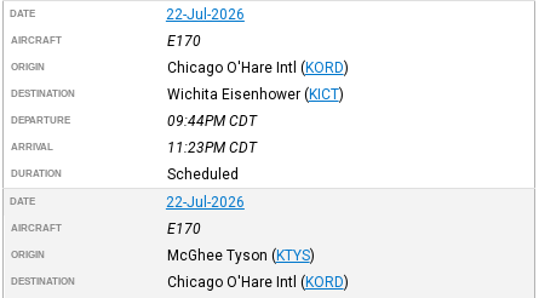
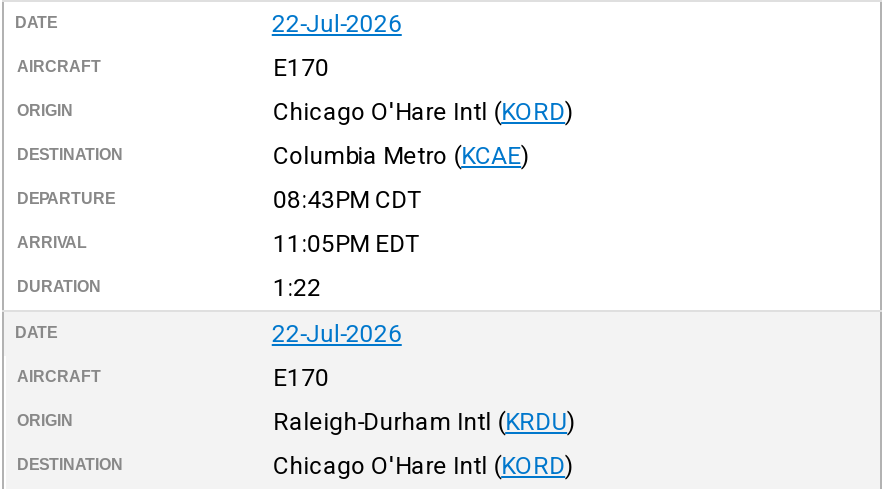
- Wichita Eisenhower (KICT)
+ Columbia Metro (KCAE)

- 09:44PM CDT
+ 08:43PM CDT

- 11:23PM CDT
+ 11:05PM EDT

- Scheduled
+ 1:22

- McGhee Tyson (KTYS)
+ Raleigh-Durham Intl (KRDU)
